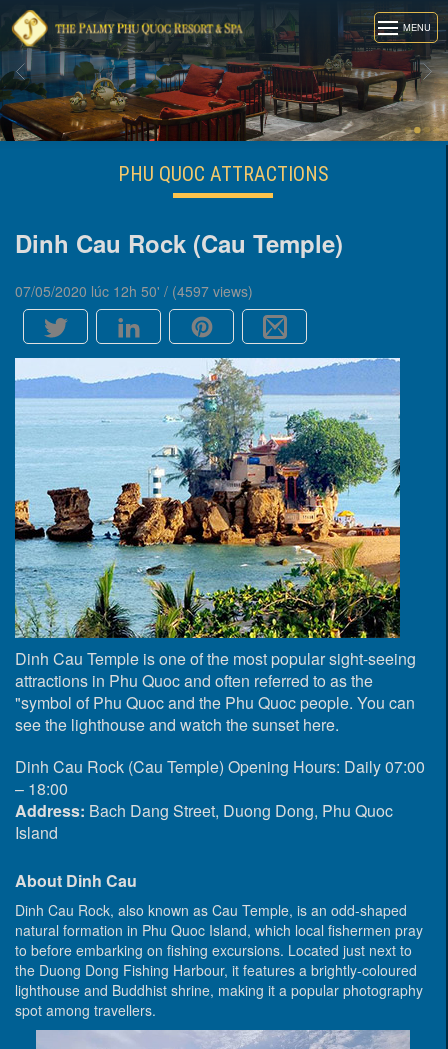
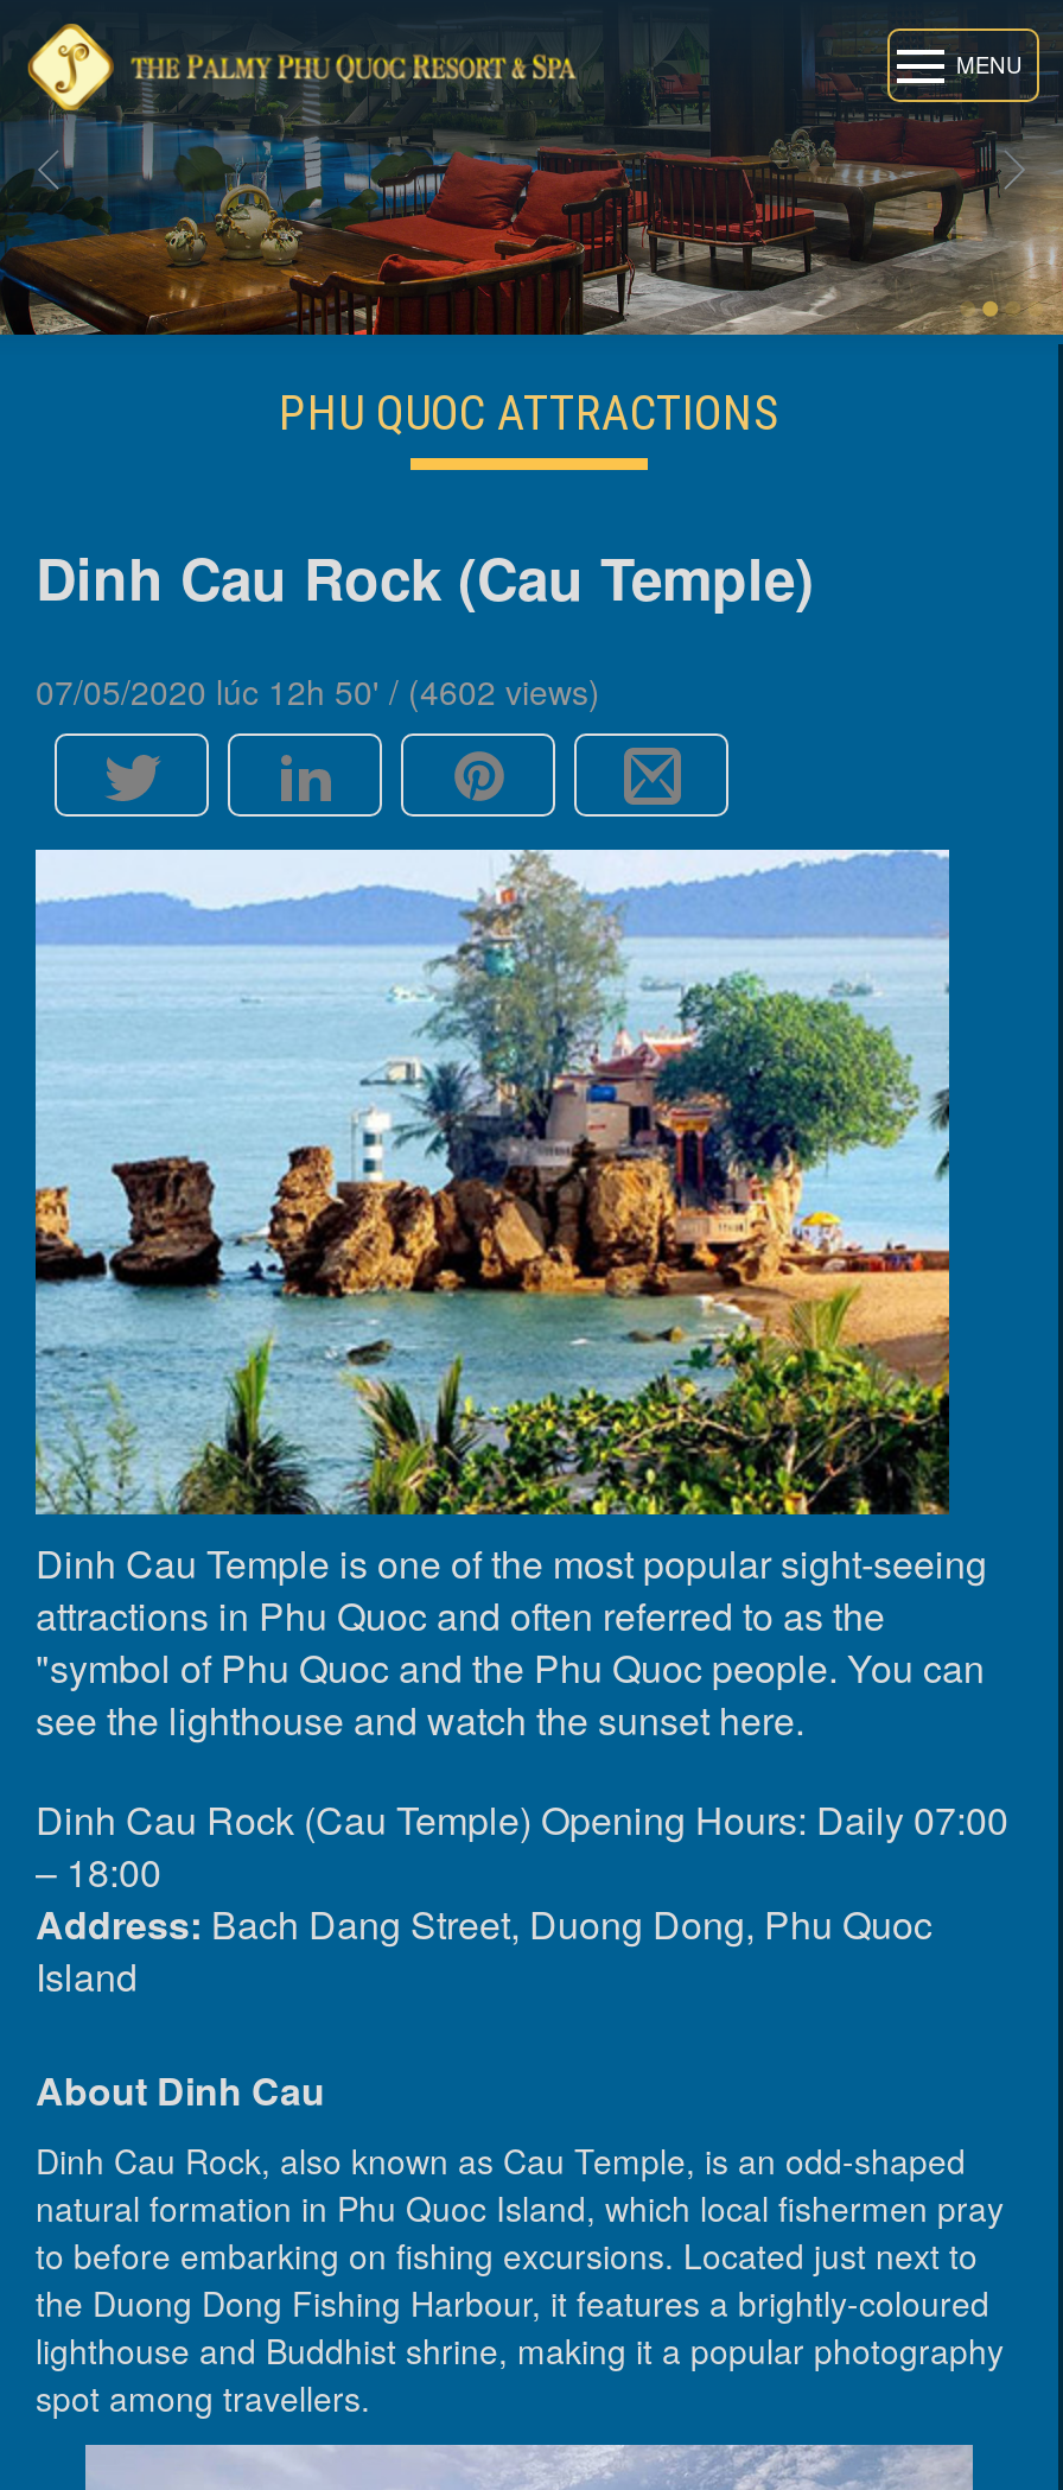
- 07/05/2020 lúc 12h 50' / (4597 views)
+ 07/05/2020 lúc 12h 50' / (4602 views)
